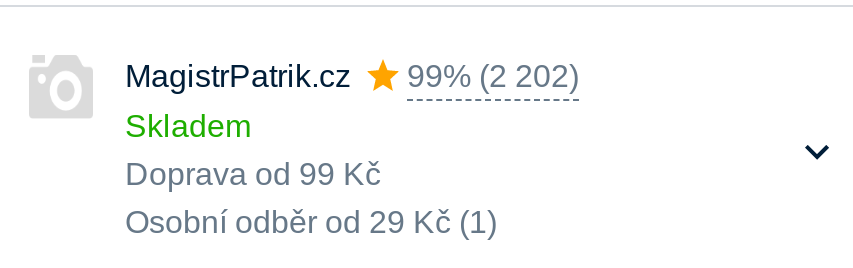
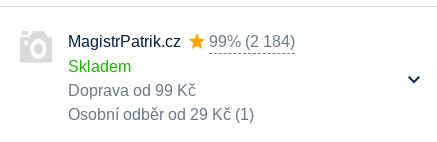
- MagistrPatrik.cz 99% (2 202)
+ MagistrPatrik.cz 99% (2 184)
